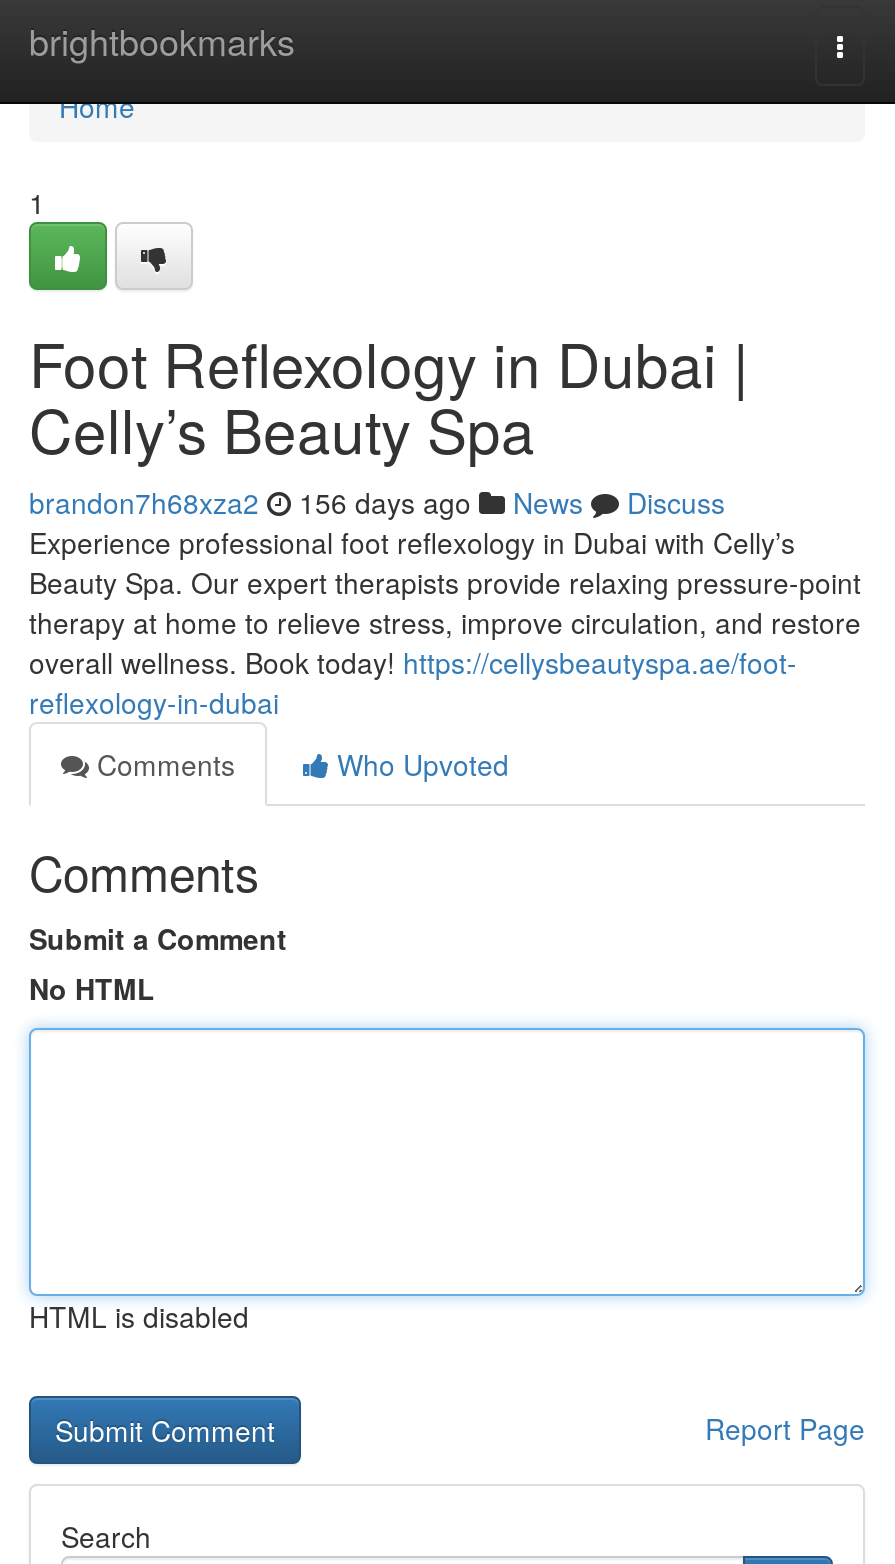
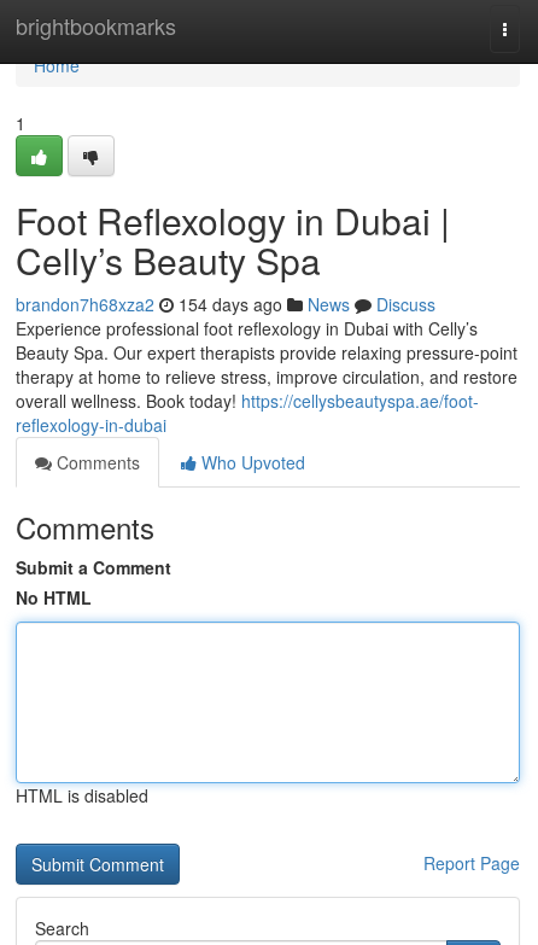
- brandon7h68xza2 156 days ago News Discuss
+ brandon7h68xza2 154 days ago News Discuss
